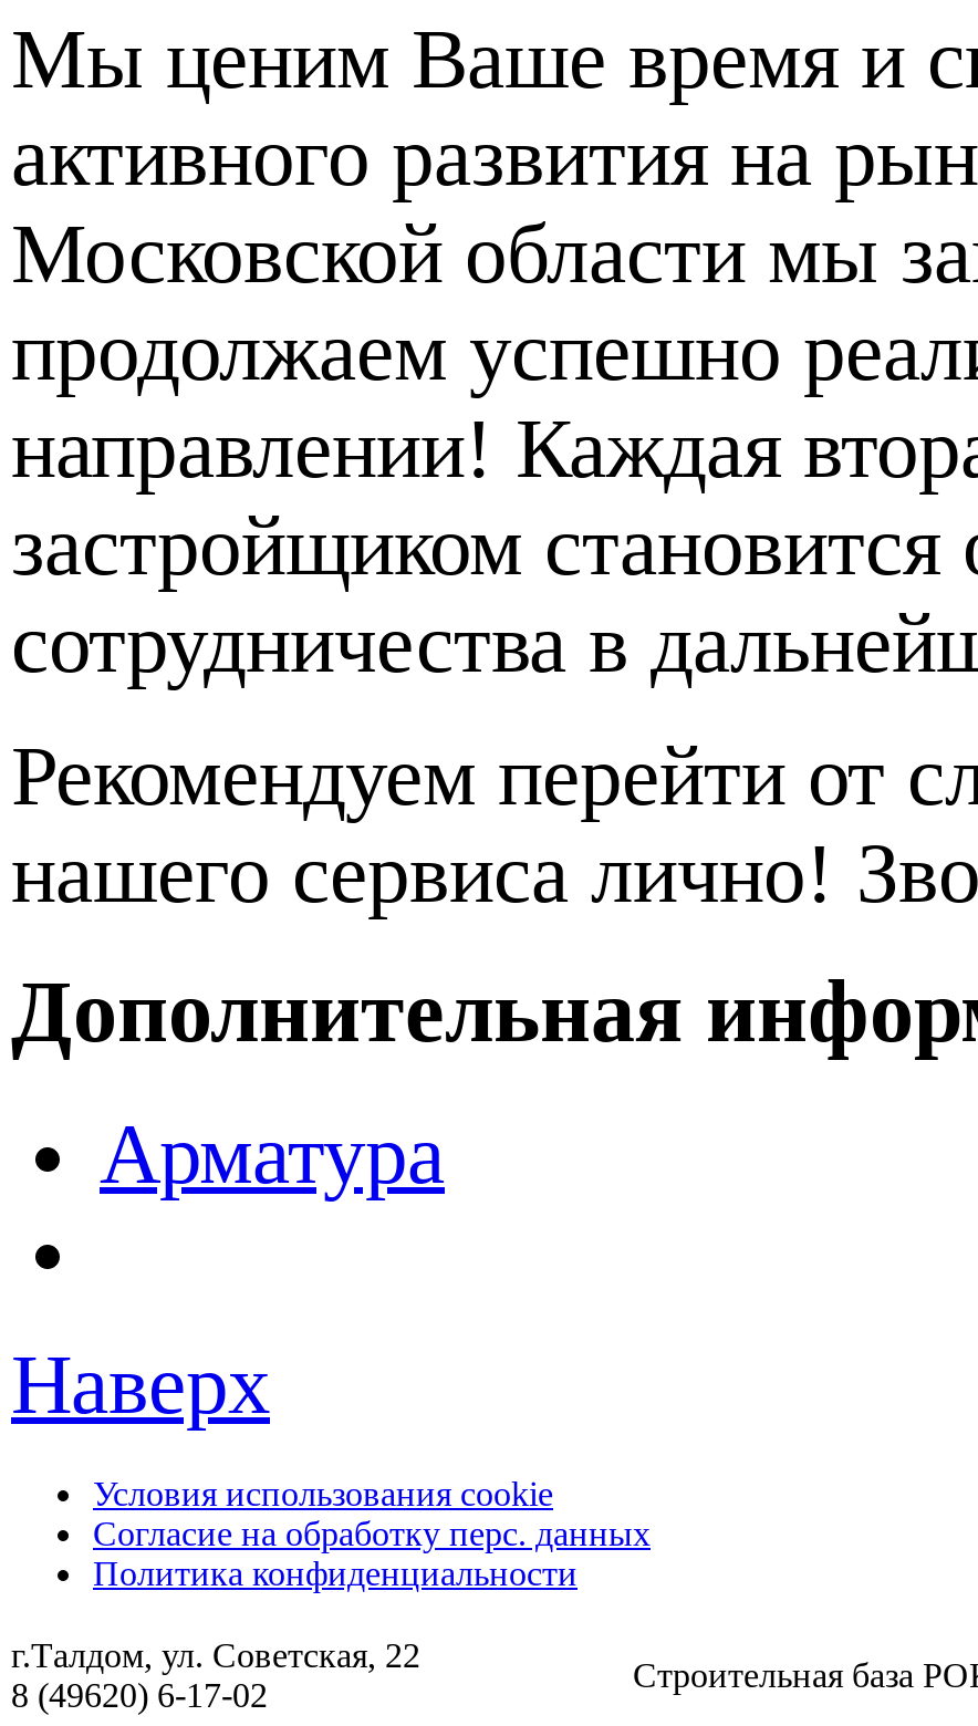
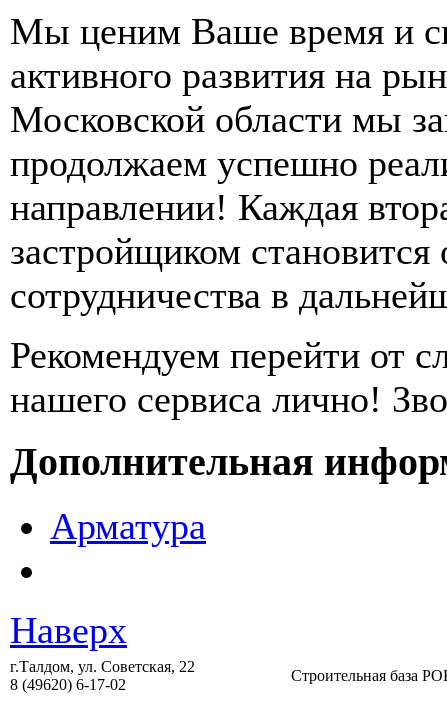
- Условия использования cookie
- Согласие на обработку перс. данных
- Политика конфиденциальности
